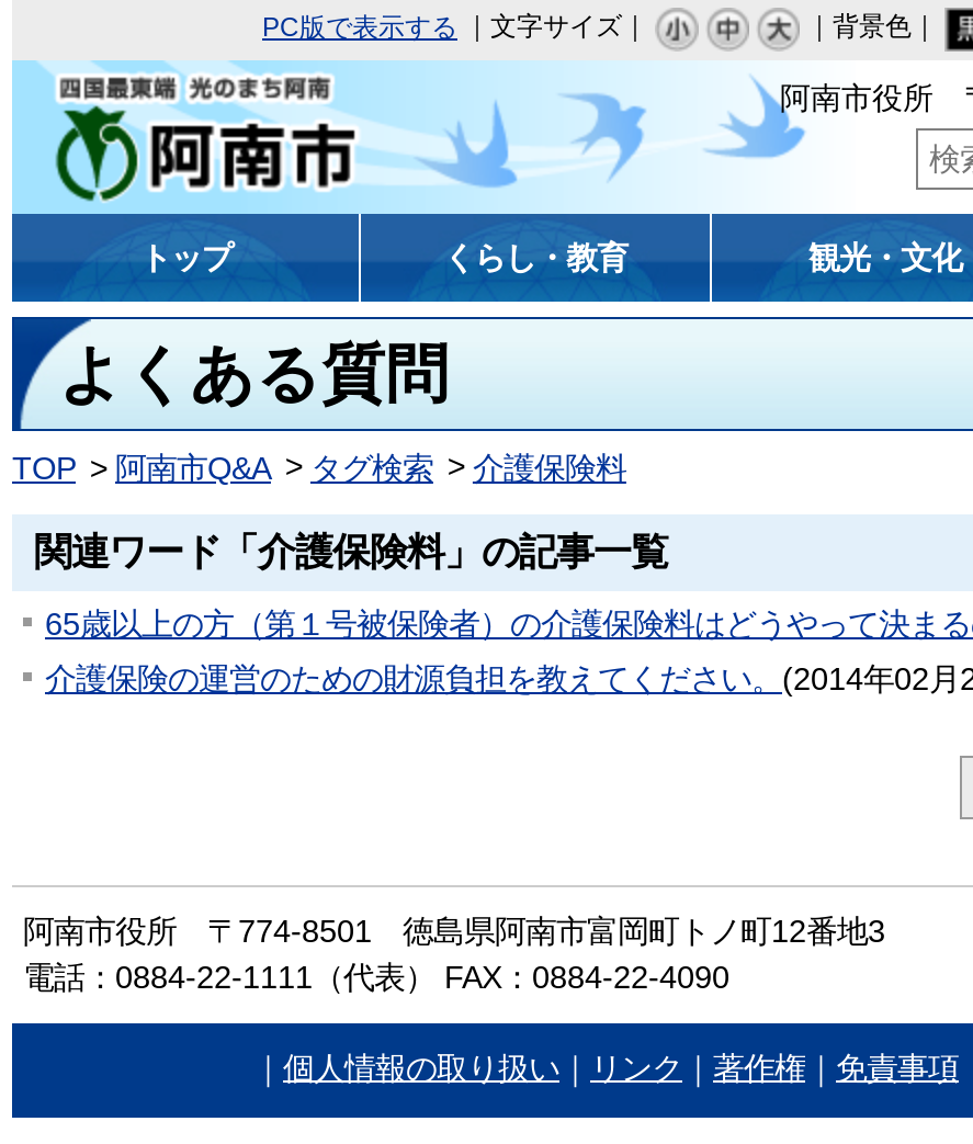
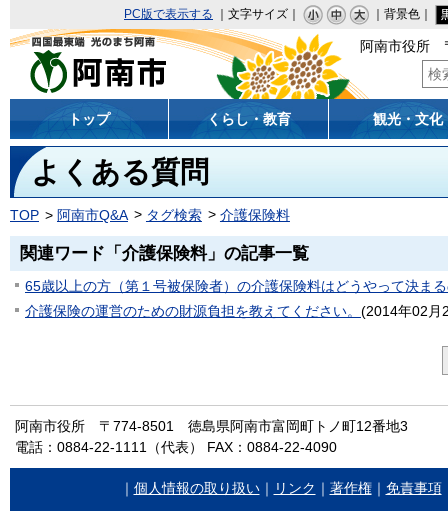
- [image]
+ [image]
